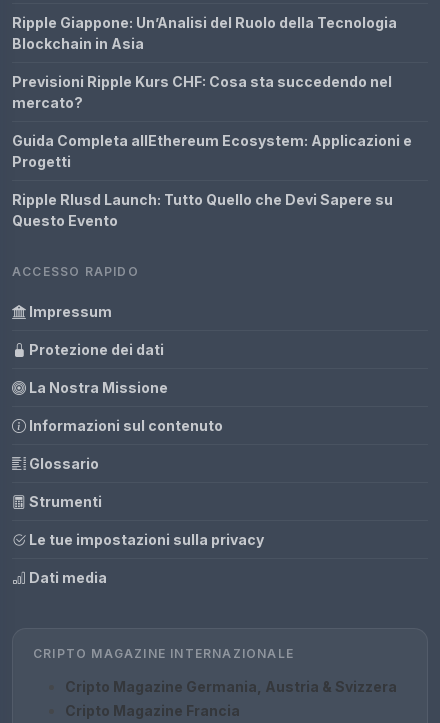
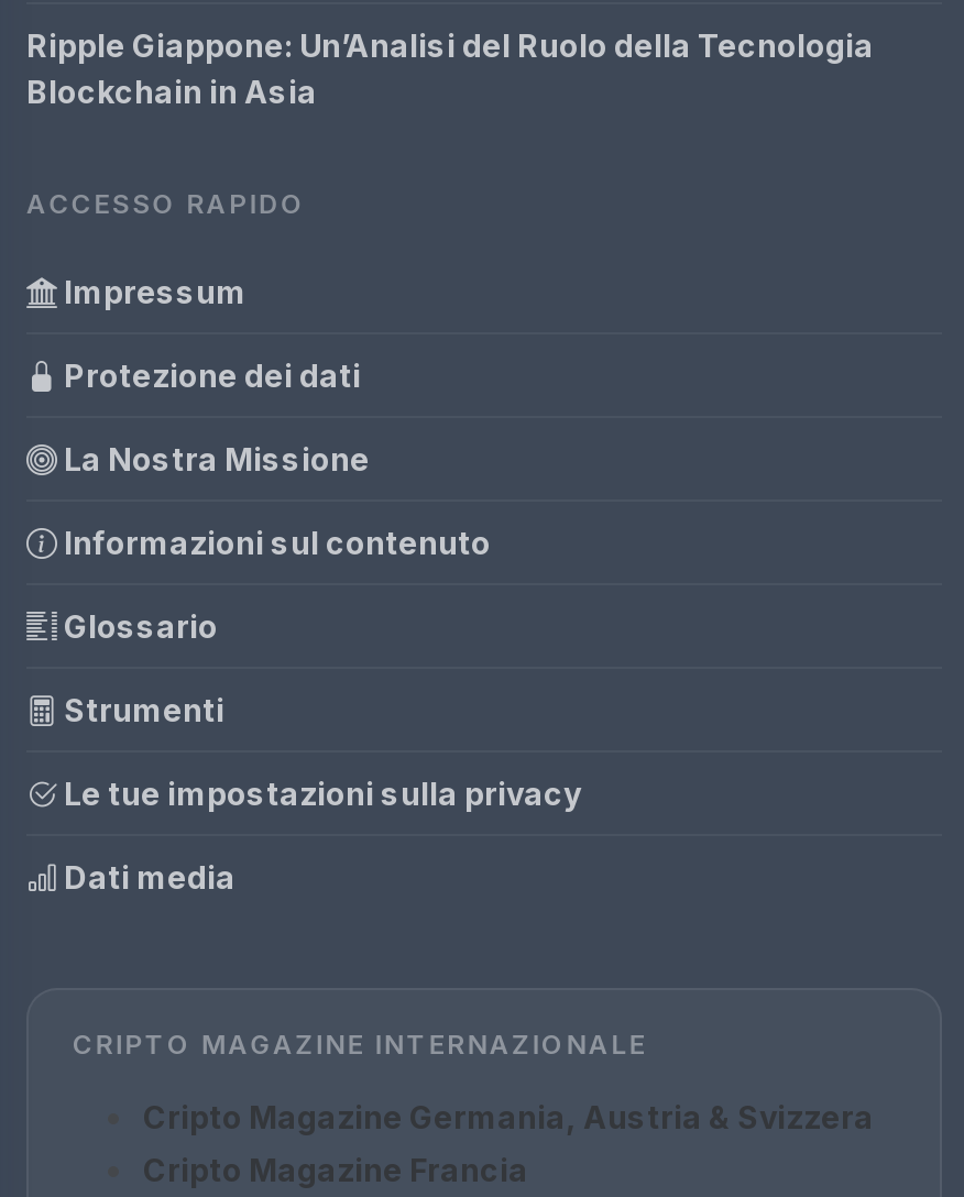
- Previsioni Ripple Kurs CHF: Cosa sta succedendo nel
- mercato?
- Guida Completa allEthereum Ecosystem: Applicazioni e
- Progetti
- Ripple Rlusd Launch: Tutto Quello che Devi Sapere su
- Questo Evento
